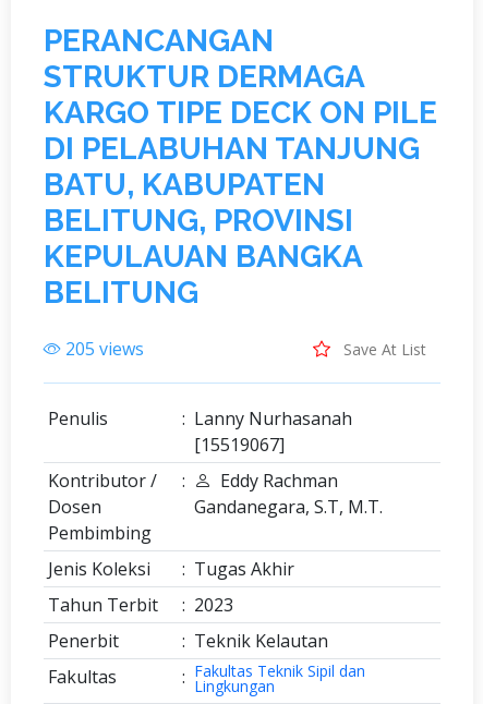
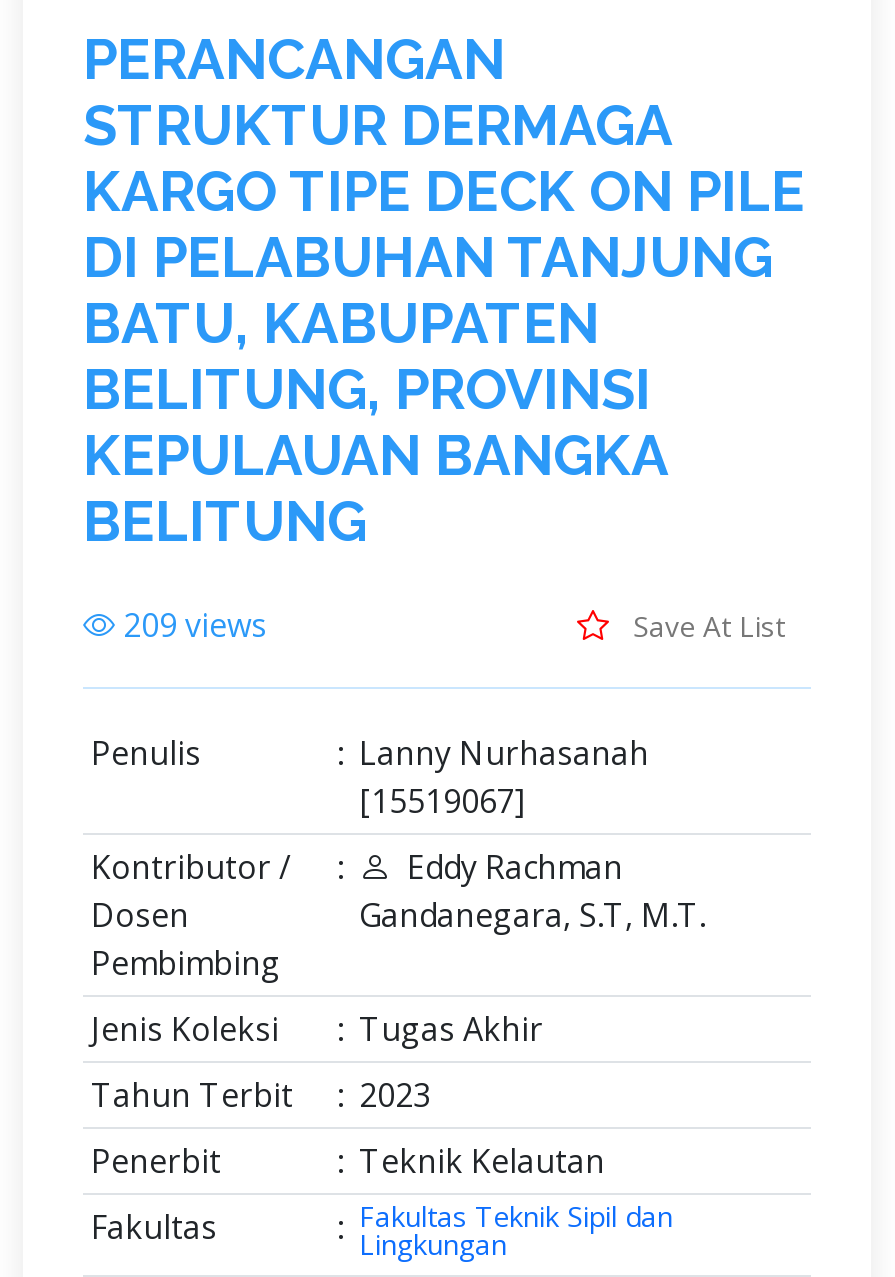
- 205 views
+ 209 views
